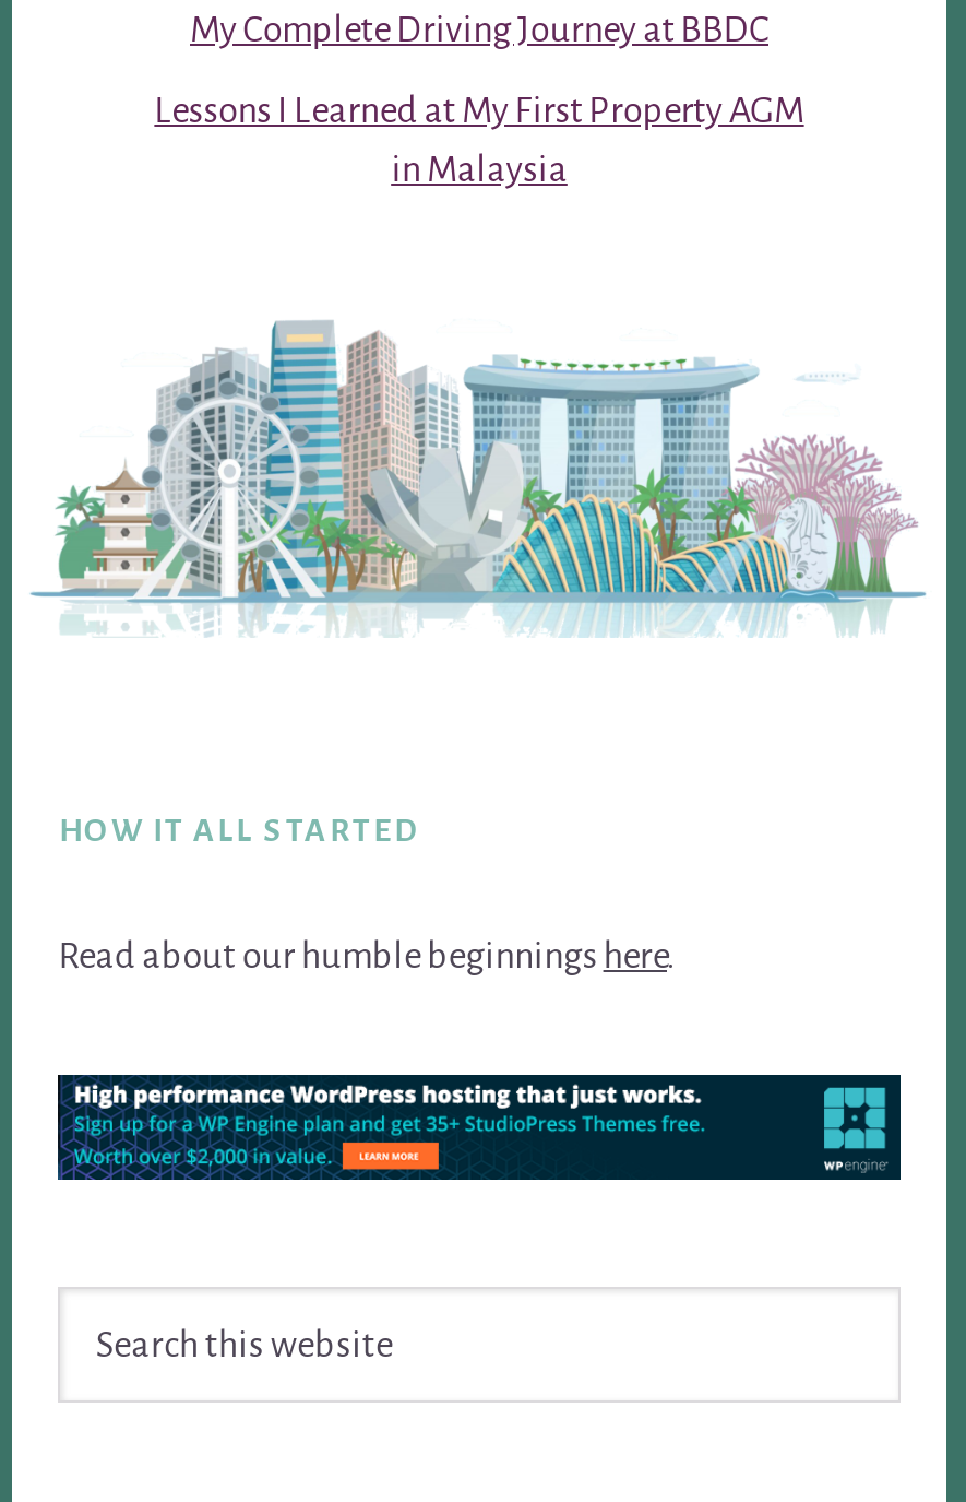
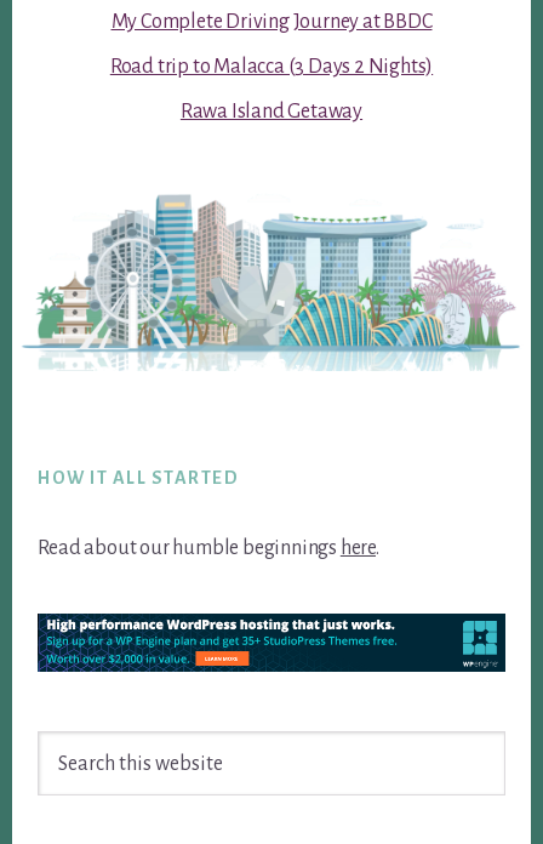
- Lessons I Learned at My First Property AGM
+ Road trip to Malacca (3 Days 2 Nights)

- in Malaysia
+ Rawa Island Getaway
